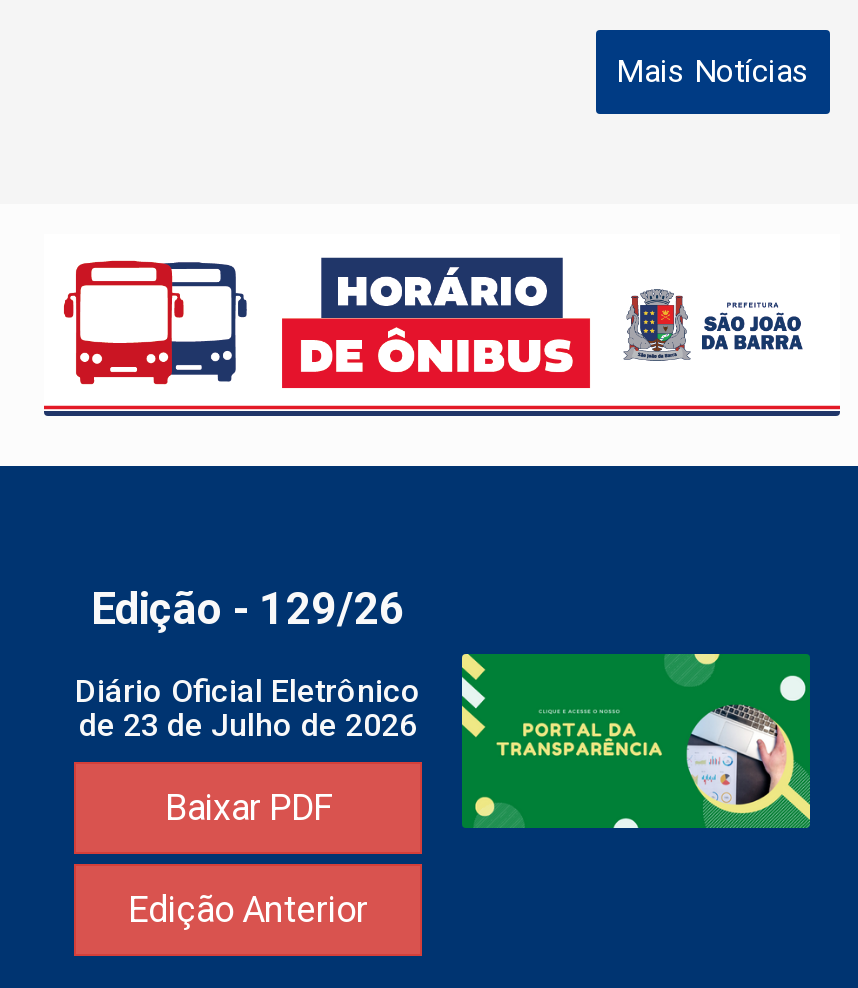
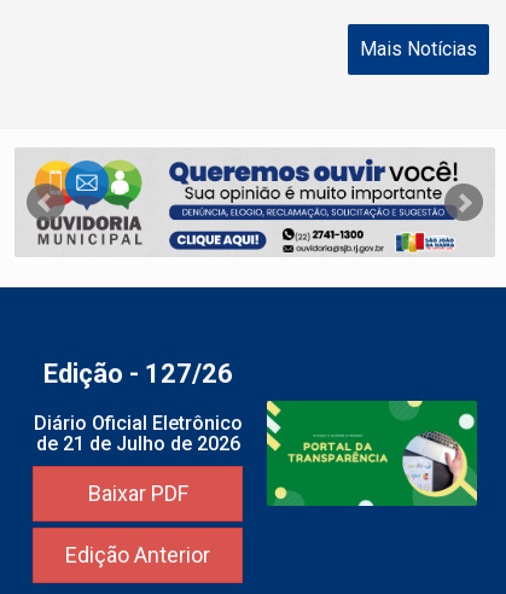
- [image]
+ [image]

- Edição - 129/26
+ Edição - 127/26

- de 23 de Julho de 2026
+ de 21 de Julho de 2026
